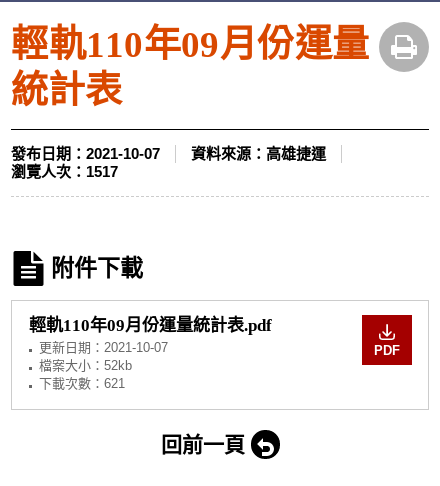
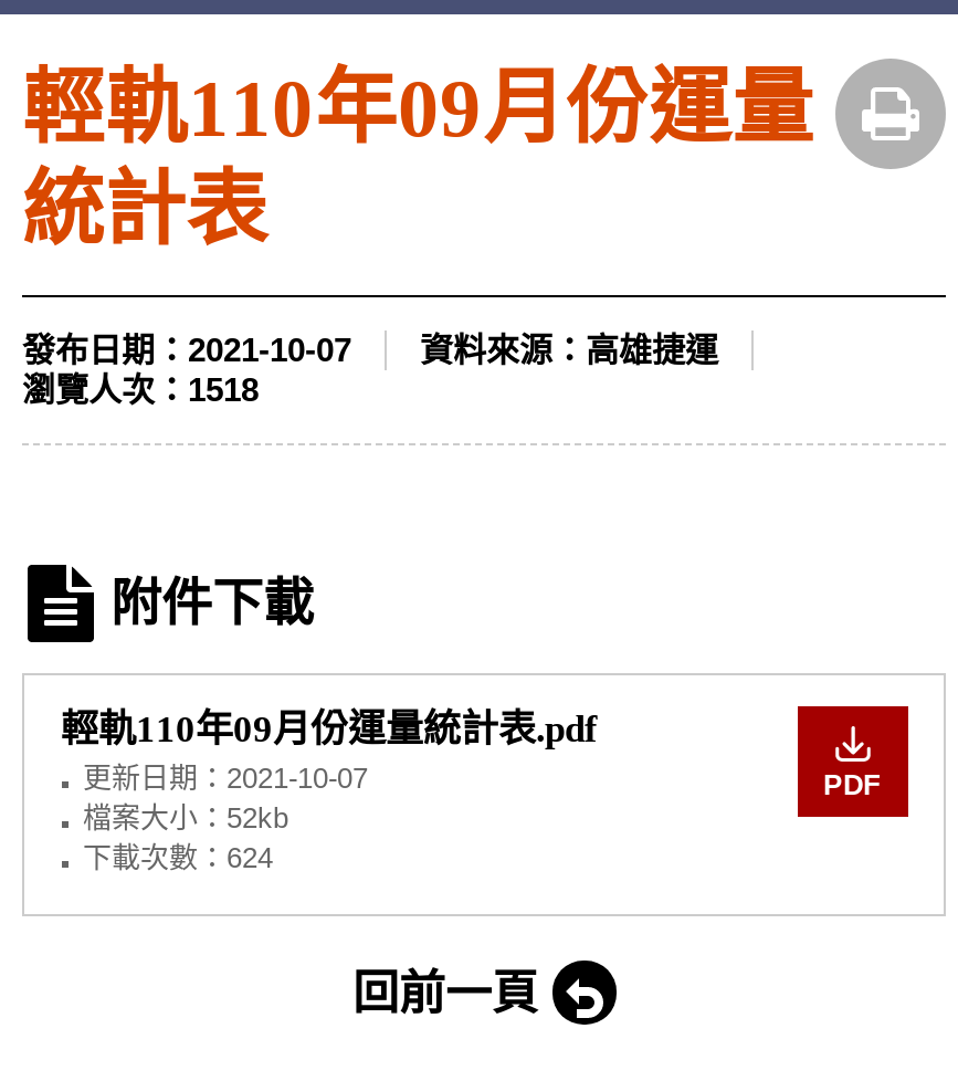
- 瀏覽人次：1517
+ 瀏覽人次：1518

- 下載次數：621
+ 下載次數：624
